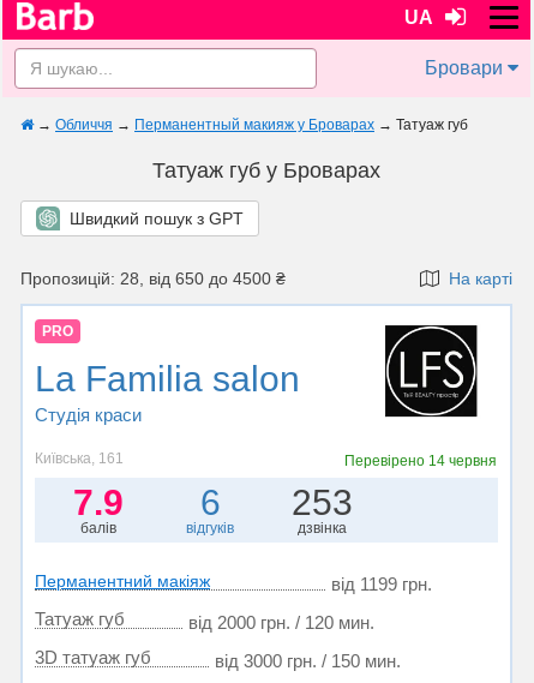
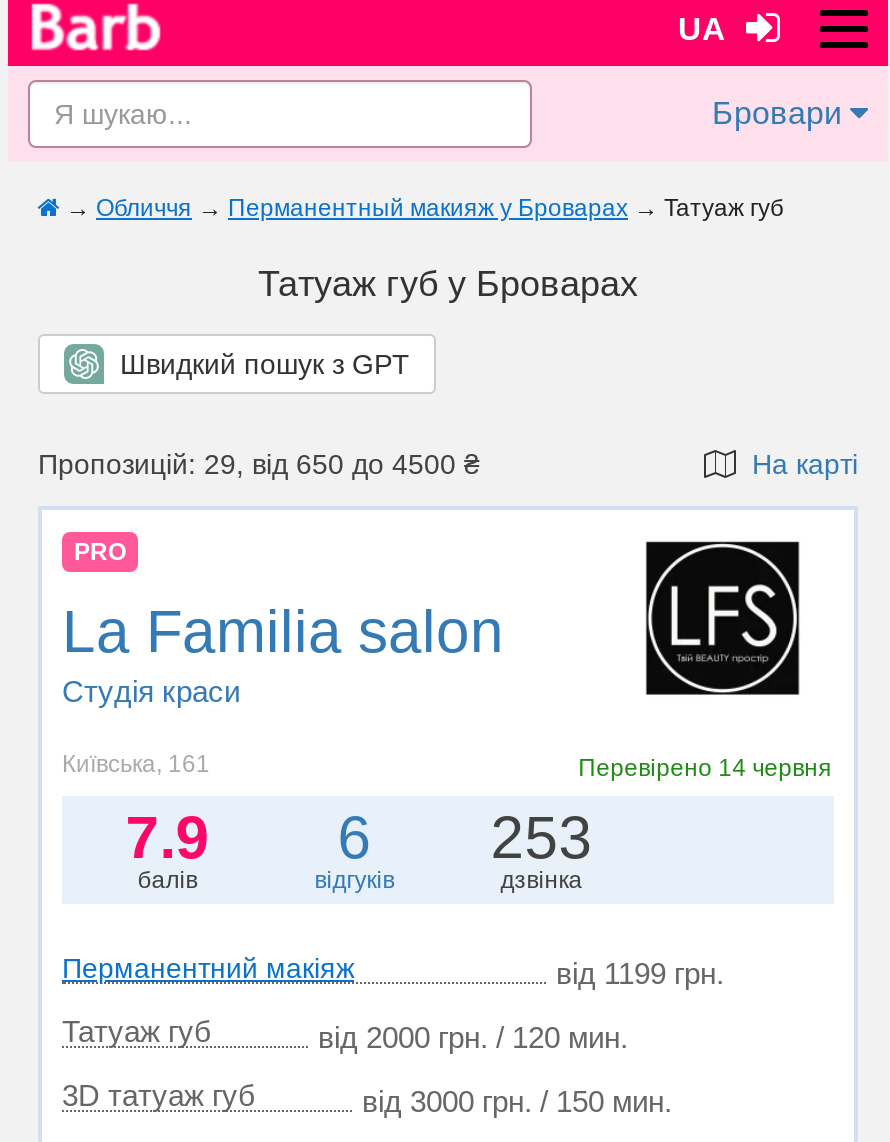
- Пропозицій: 28, від 650 до 4500 ₴
+ Пропозицій: 29, від 650 до 4500 ₴
